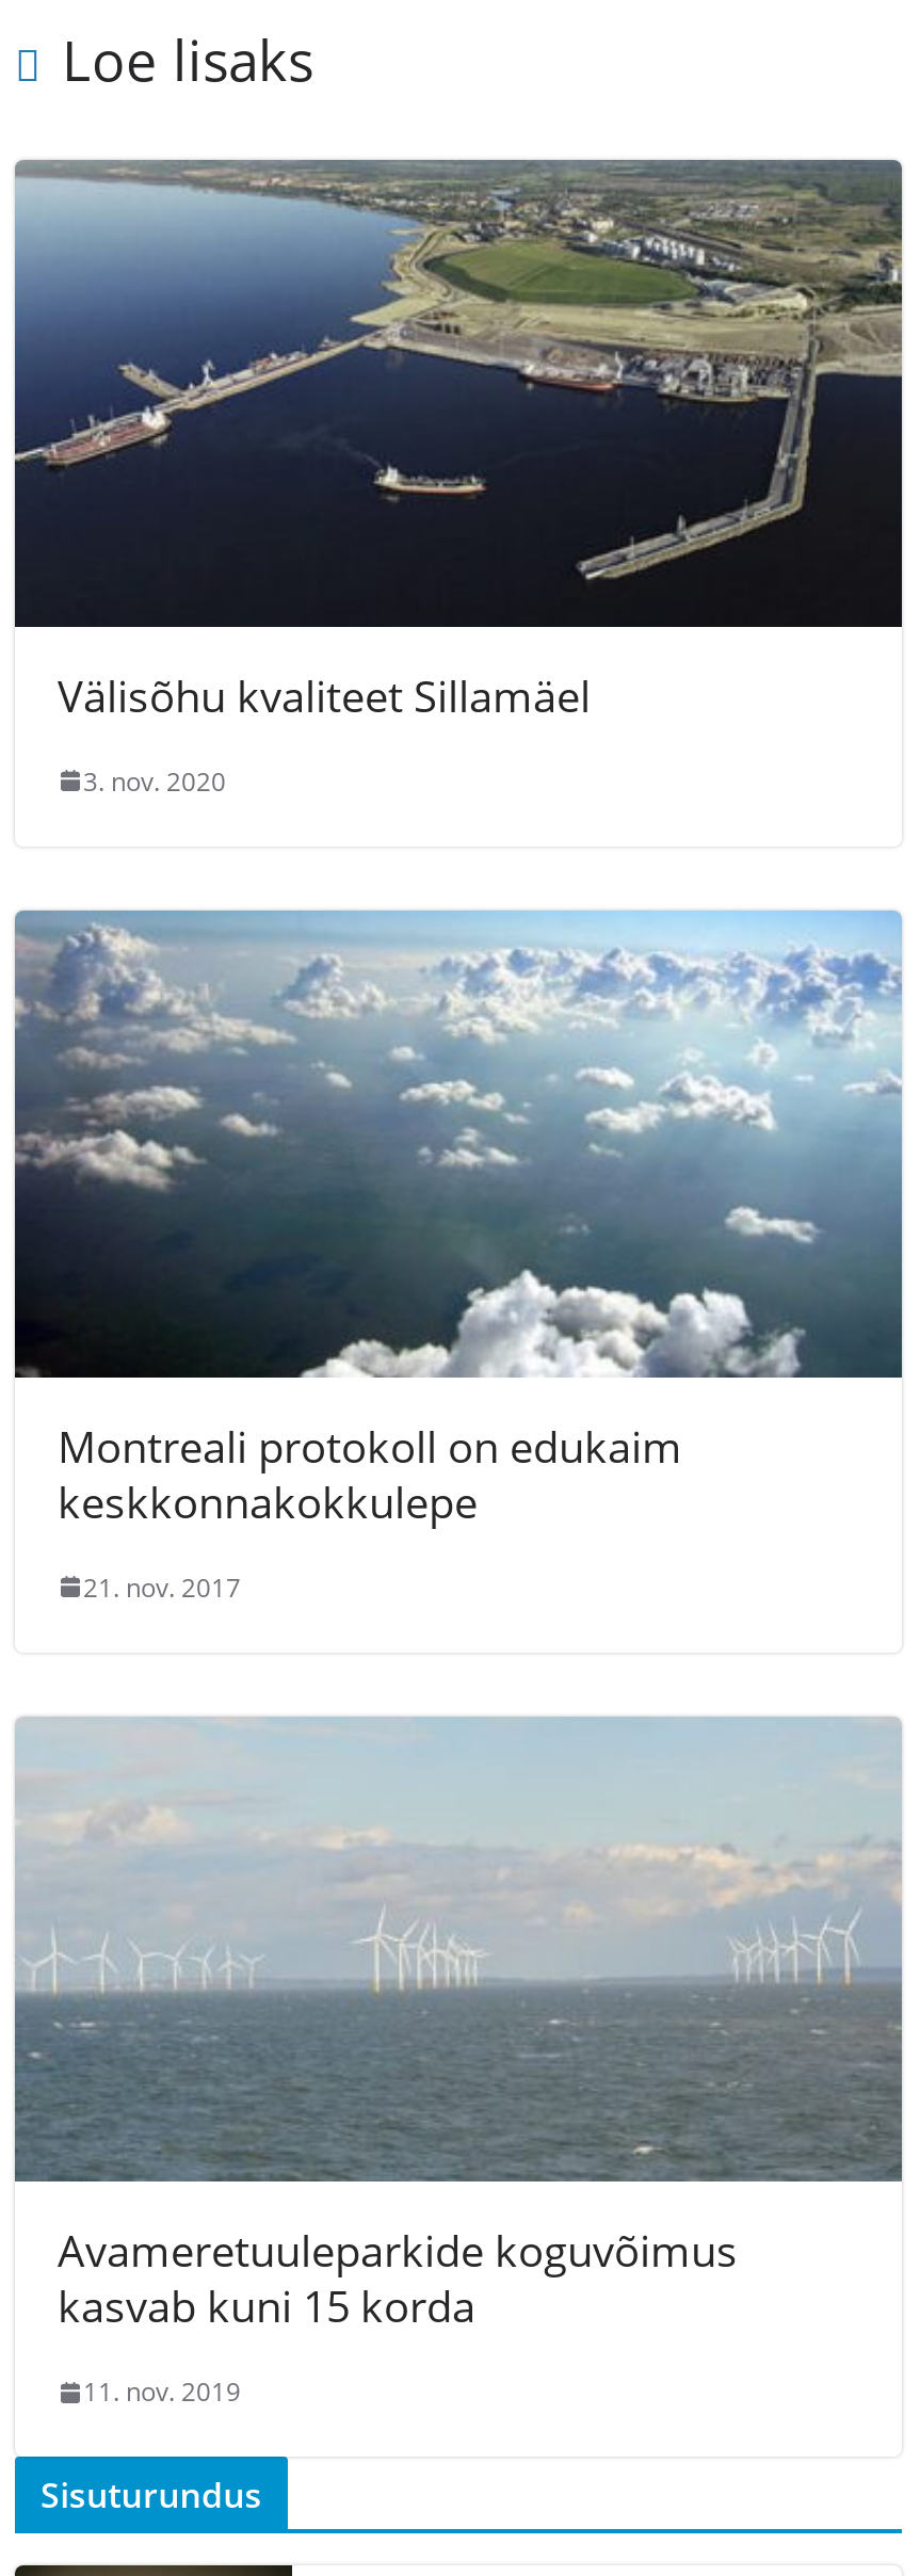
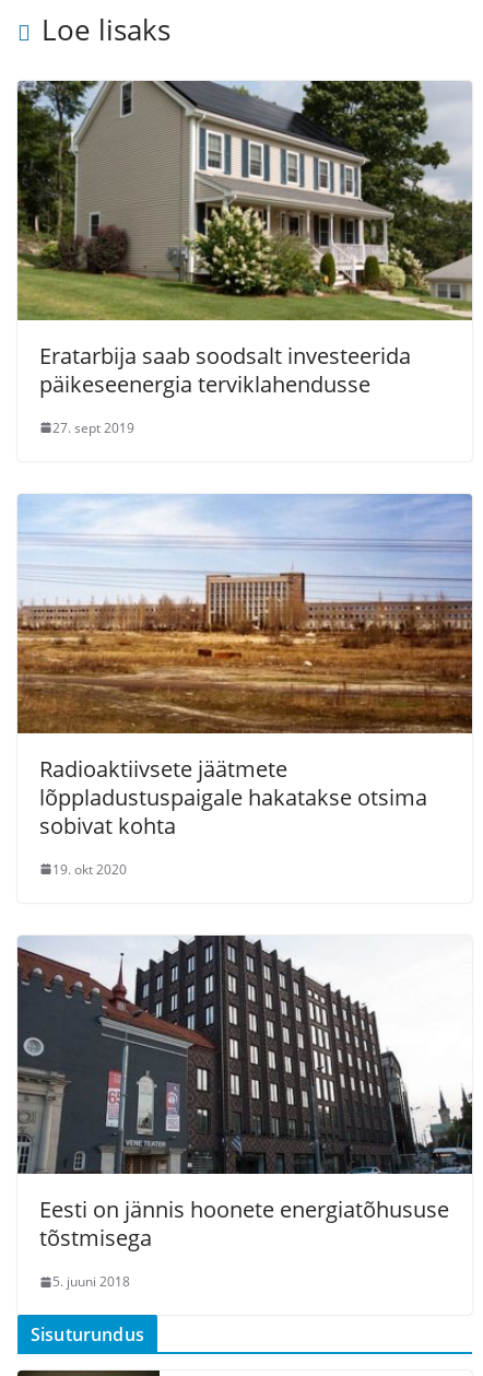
- [image]
- Välisõhu kvaliteet Sillamäel
+ [image]
+ Eratarbija saab soodsalt investeerida
+ päikeseenergia terviklahendusse

- 3. nov. 2020
+ 27. sept 2019

- [image]
- Montreali protokoll on edukaim
- keskkonnakokkulepe
+ [image]
+ Radioaktiivsete jäätmete
+ lõppladustuspaigale hakatakse otsima
+ sobivat kohta

- 21. nov. 2017
+ 19. okt 2020

- [image]
- Avameretuuleparkide koguvõimus
- kasvab kuni 15 korda
+ [image]
+ Eesti on jännis hoonete energiatõhususe
+ tõstmisega

- 11. nov. 2019
+ 5. juuni 2018
